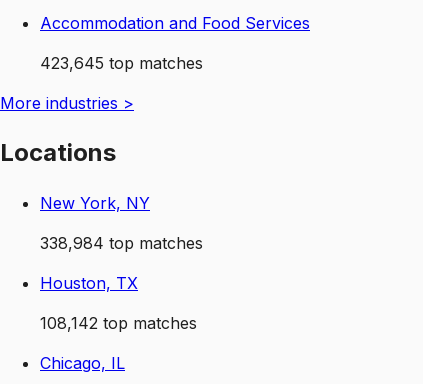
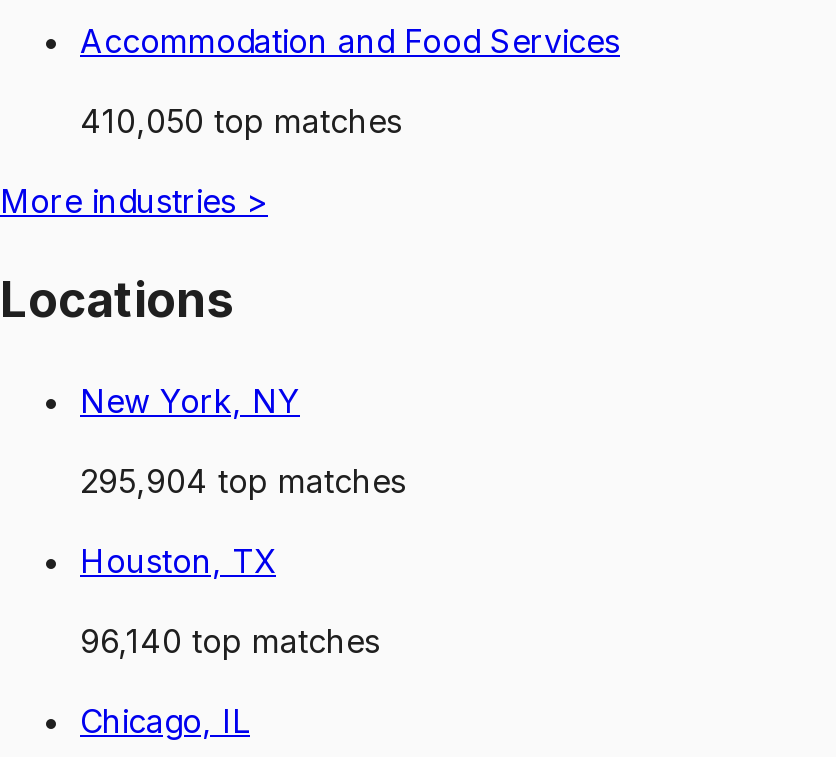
- 423,645 top matches
+ 410,050 top matches

- 338,984 top matches
+ 295,904 top matches

- 108,142 top matches
+ 96,140 top matches
